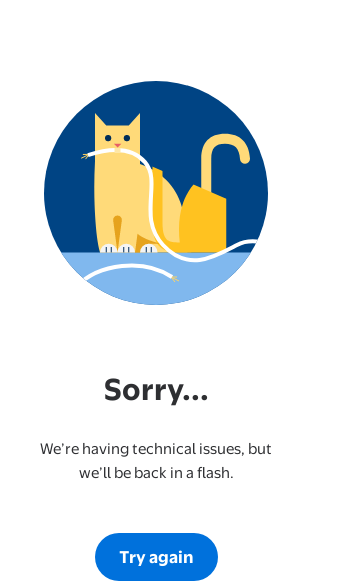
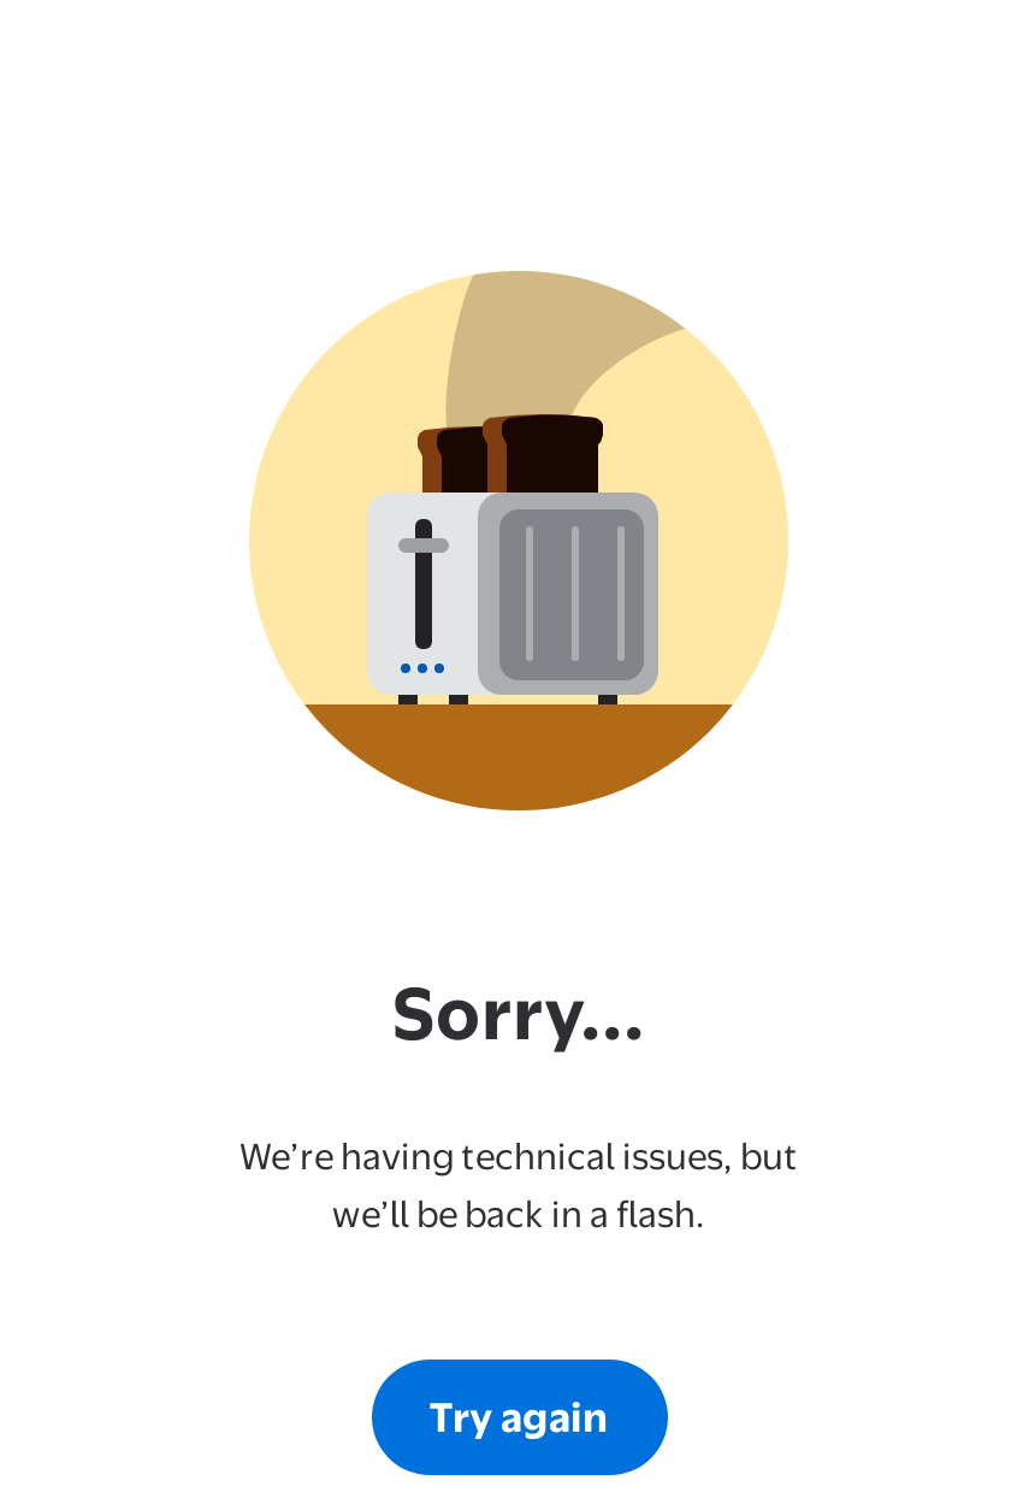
- [image]
+ [image]
